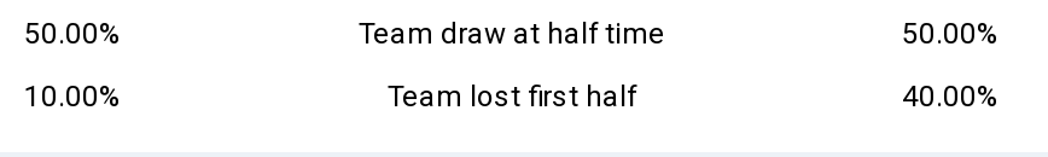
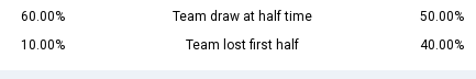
- 50.00%
+ 60.00%
